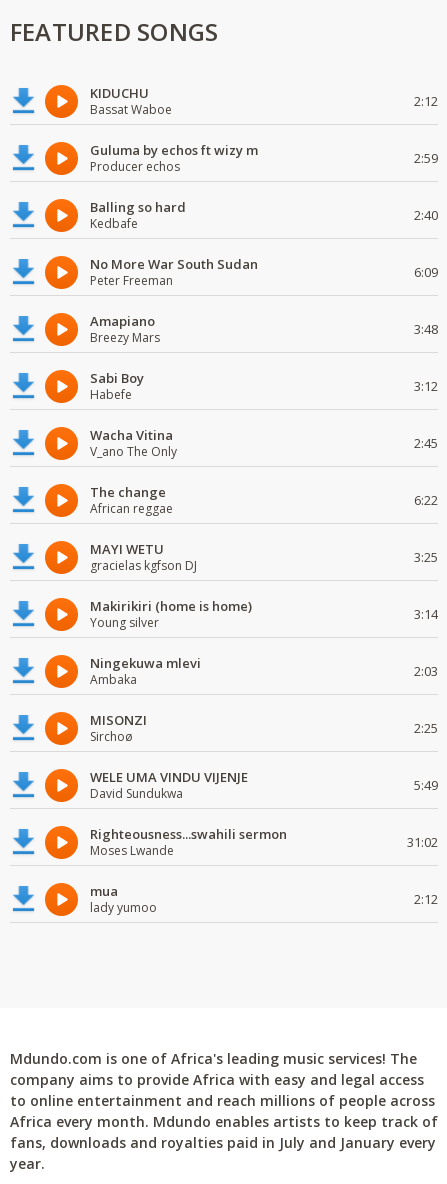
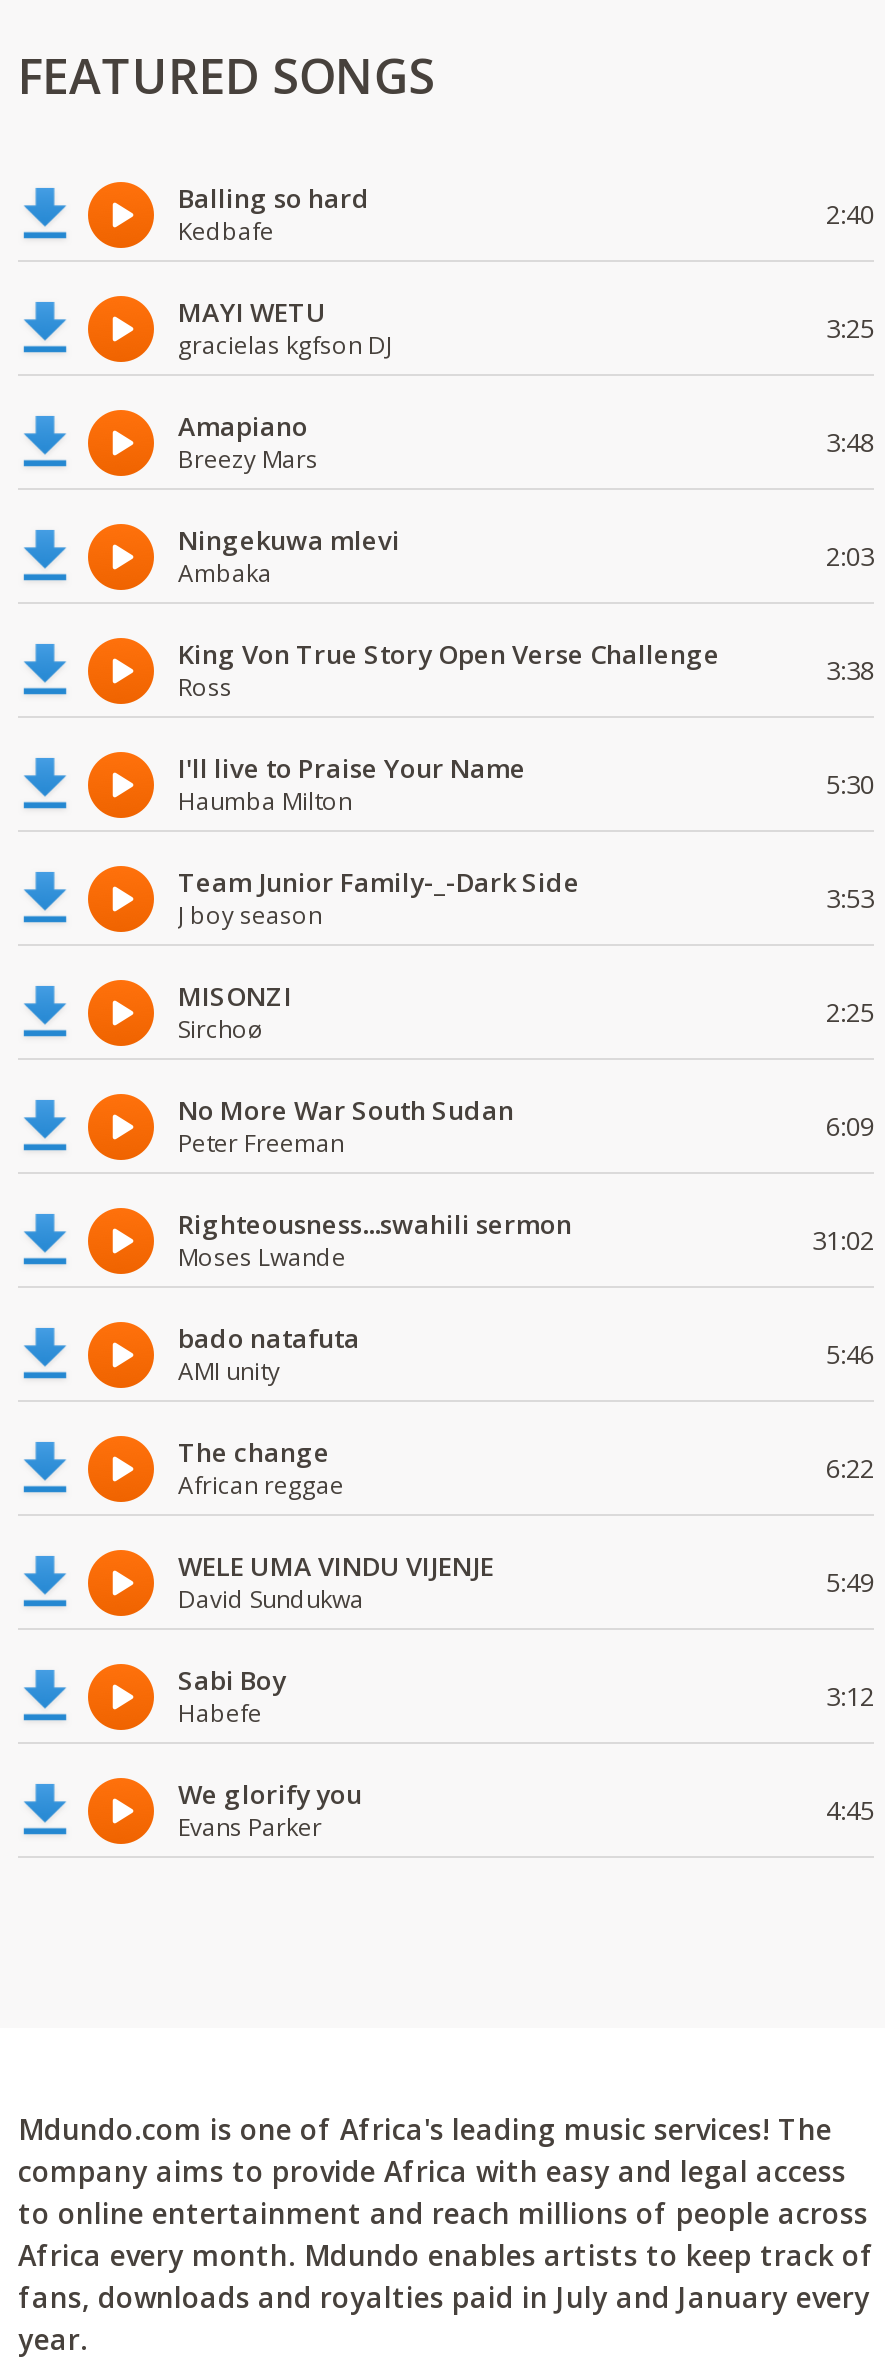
- KIDUCHU
- Bassat Waboe
- 2:12
- Guluma by echos ft wizy m
- Producer echos
- 2:59

moved up: Balling so hard | Kedbafe | 2:40

+ King Von True Story Open Verse Challenge
+ Ross
+ 3:38
+ I'll live to Praise Your Name
+ Haumba Milton
+ 5:30
+ Team Junior Family-_-Dark Side
+ J boy season
+ 3:53

moved down: No More War South Sudan | Peter Freeman | 6:09

+ bado natafuta
+ AMI unity
+ 5:46

moved up: Amapiano | Breezy Mars | 3:48

moved down: Sabi Boy | Habefe | 3:12

- Wacha Vitina
- V_ano The Only
- 2:45
- Makirikiri (home is home)
- Young silver
- 3:14
- mua
- lady yumoo
- 2:12
+ We glorify you
+ Evans Parker
+ 4:45

moved up: The change | African reggae | 6:22

moved up: MAYI WETU | gracielas kgfson DJ | 3:25

moved up: Ningekuwa mlevi | Ambaka | 2:03 | MISONZI | Sirchoø | 2:25

moved up: WELE UMA VINDU VIJENJE | David Sundukwa | 5:49 | Righteousness...swahili sermon | Moses Lwande | 31:02
